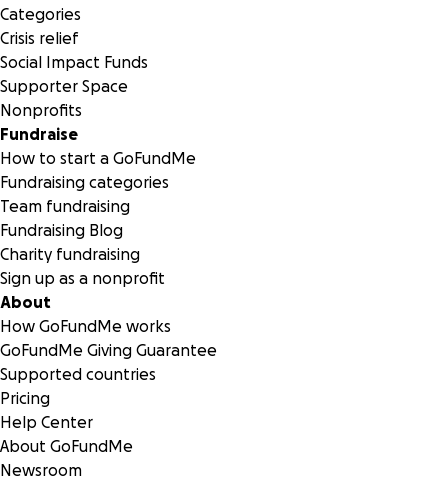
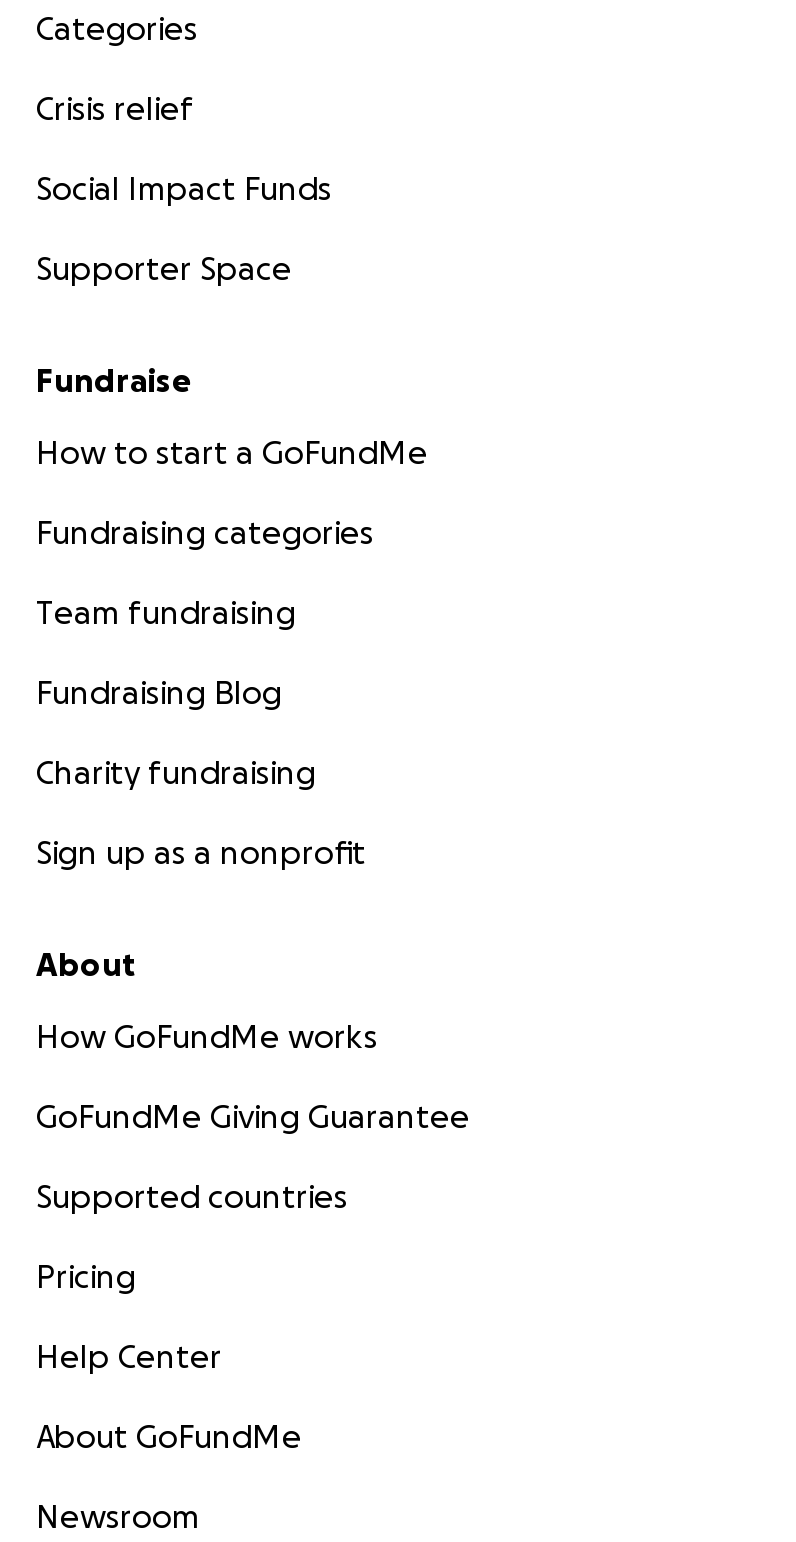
- Nonprofits
